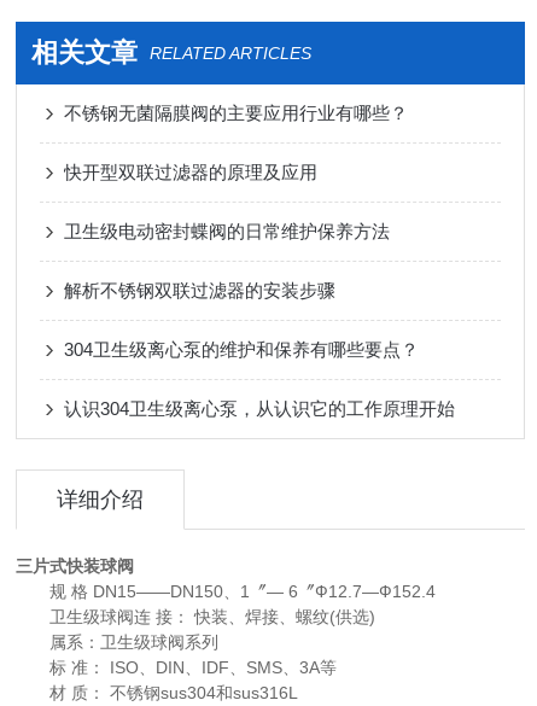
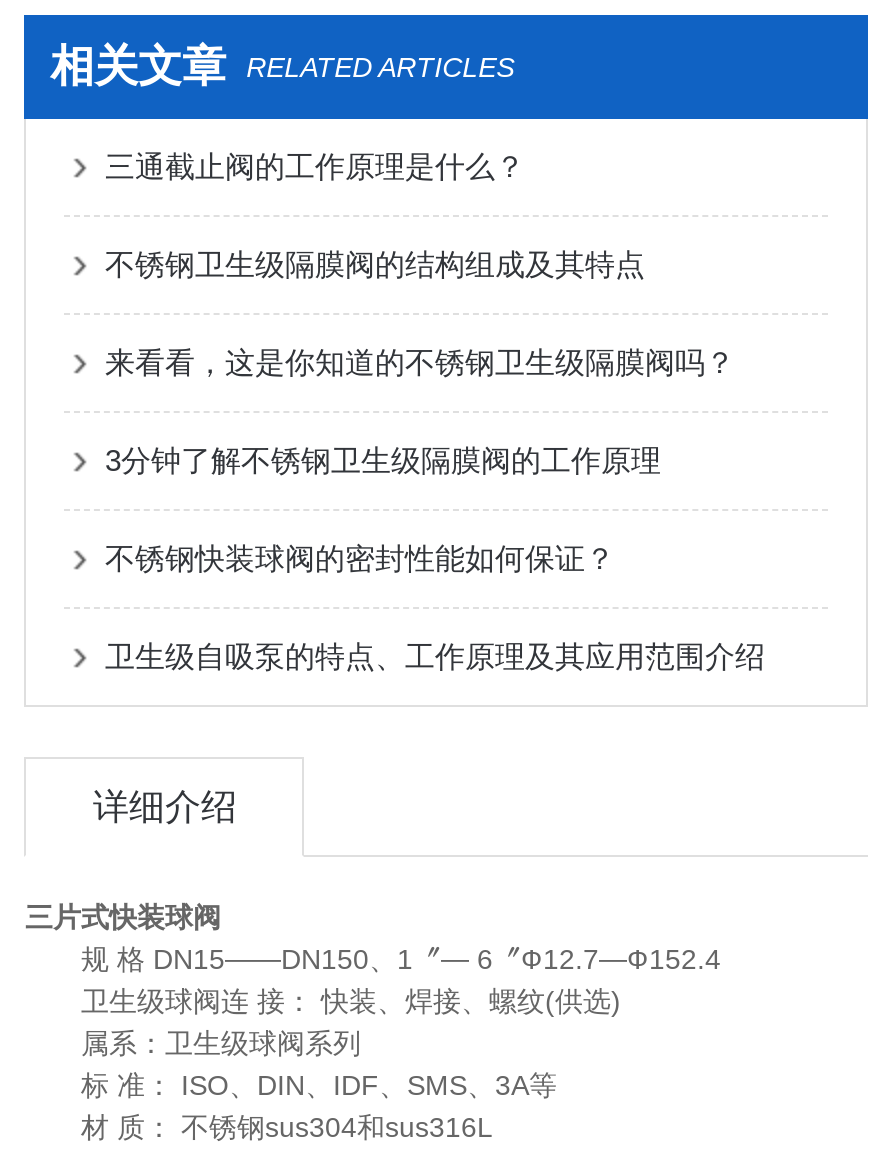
- 不锈钢无菌隔膜阀的主要应用行业有哪些？
+ 三通截止阀的工作原理是什么？

- 快开型双联过滤器的原理及应用
+ 不锈钢卫生级隔膜阀的结构组成及其特点

- 卫生级电动密封蝶阀的日常维护保养方法
+ 来看看，这是你知道的不锈钢卫生级隔膜阀吗？

- 解析不锈钢双联过滤器的安装步骤
+ 3分钟了解不锈钢卫生级隔膜阀的工作原理

- 304卫生级离心泵的维护和保养有哪些要点？
+ 不锈钢快装球阀的密封性能如何保证？

- 认识304卫生级离心泵，从认识它的工作原理开始
+ 卫生级自吸泵的特点、工作原理及其应用范围介绍
